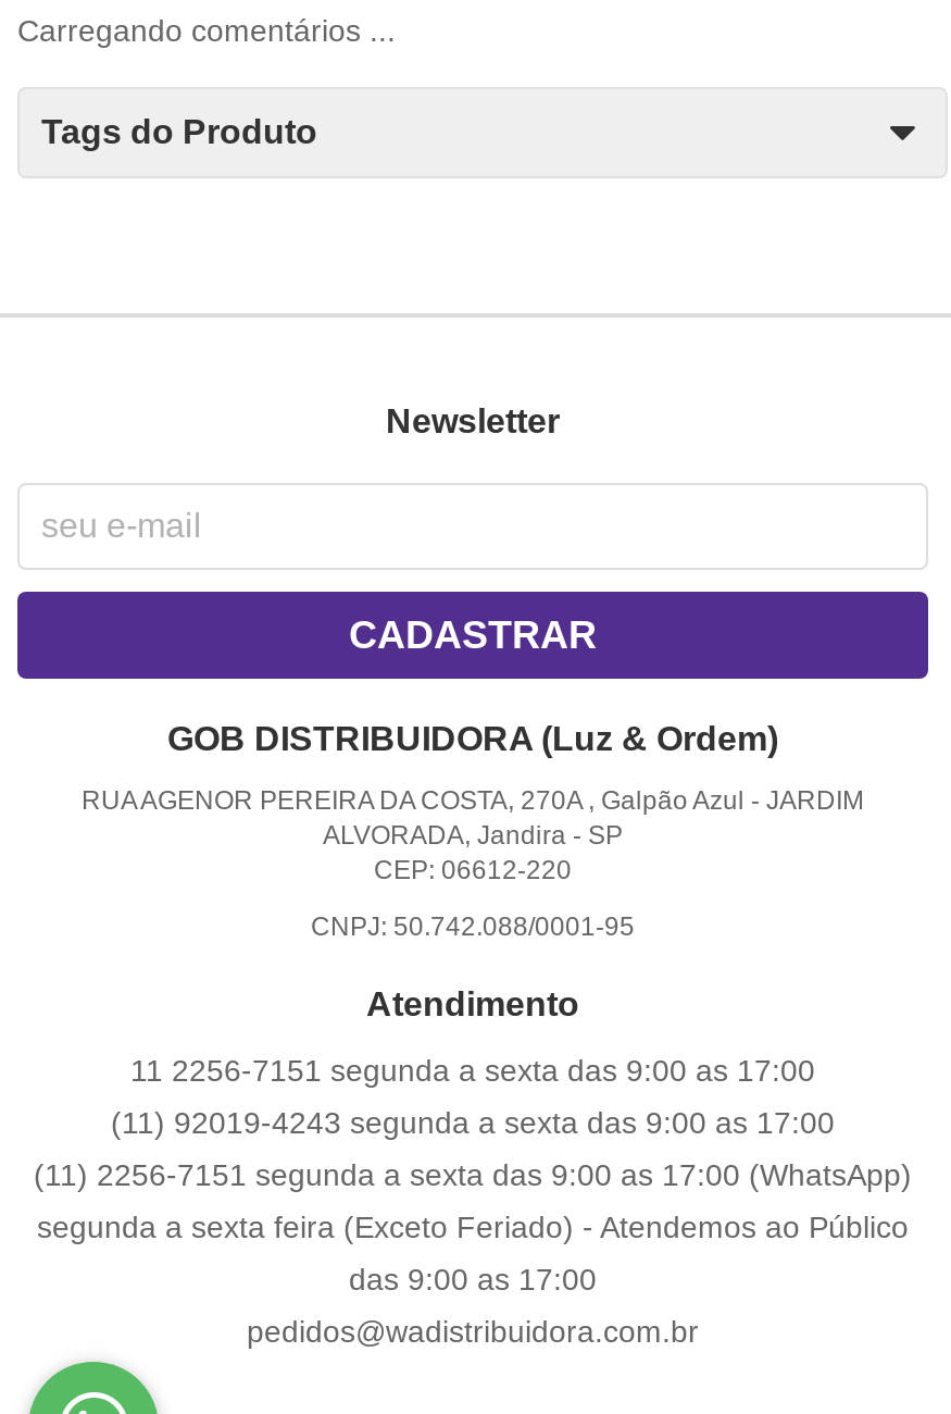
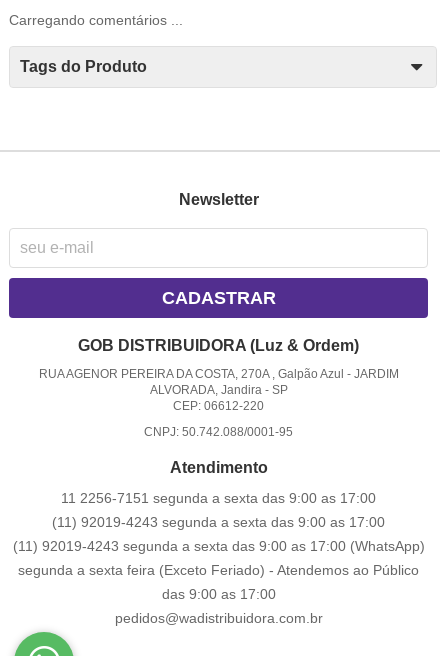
- (11) 2256-7151 segunda a sexta das 9:00 as 17:00 (WhatsApp)
+ (11) 92019-4243 segunda a sexta das 9:00 as 17:00 (WhatsApp)
